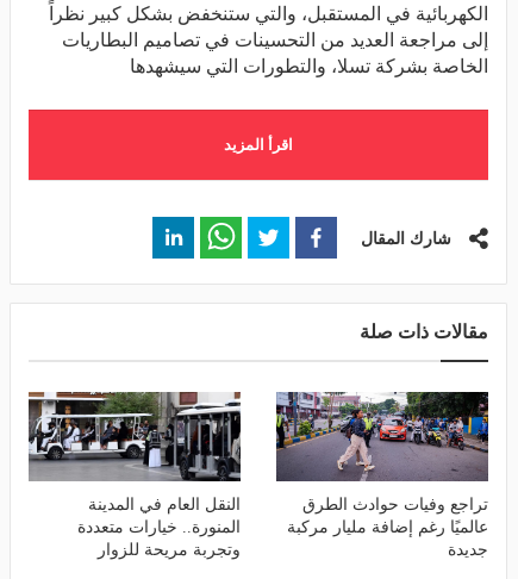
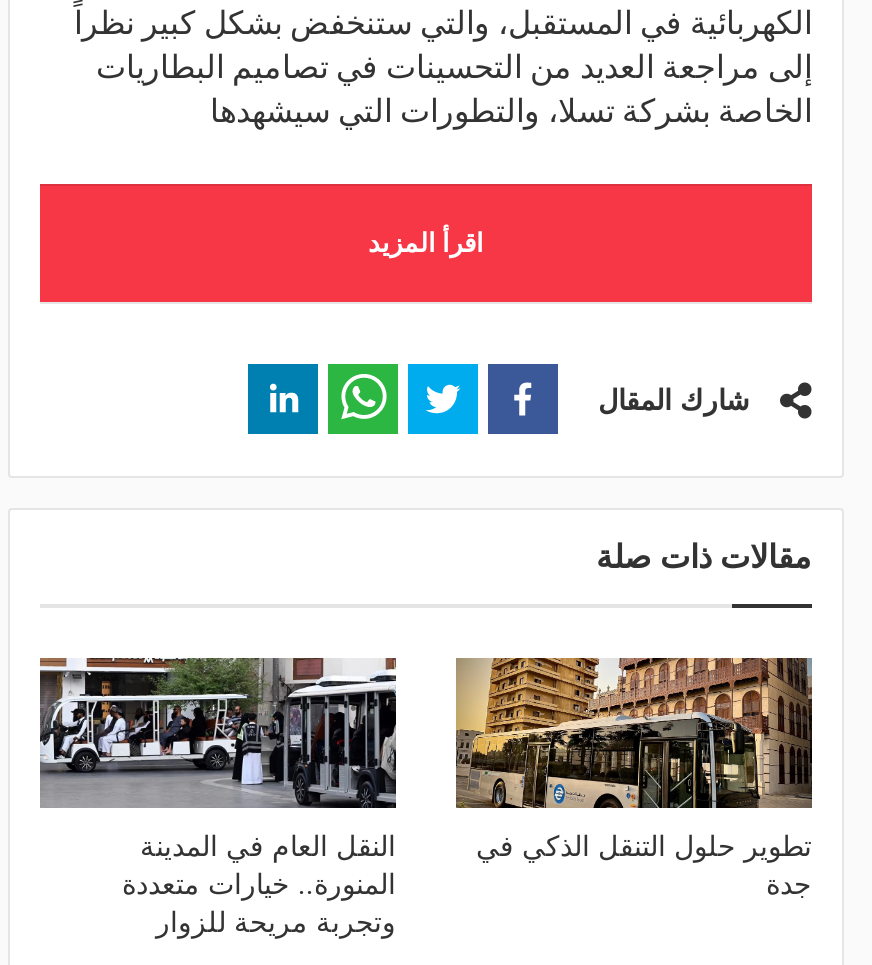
- [image]
- تراجع وفيات حوادث الطرق
- عالميًا رغم إضافة مليار مركبة
- جديدة
+ [image]
+ تطوير حلول التنقل الذكي في
+ جدة
